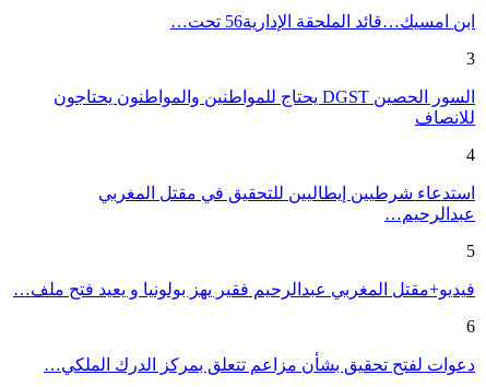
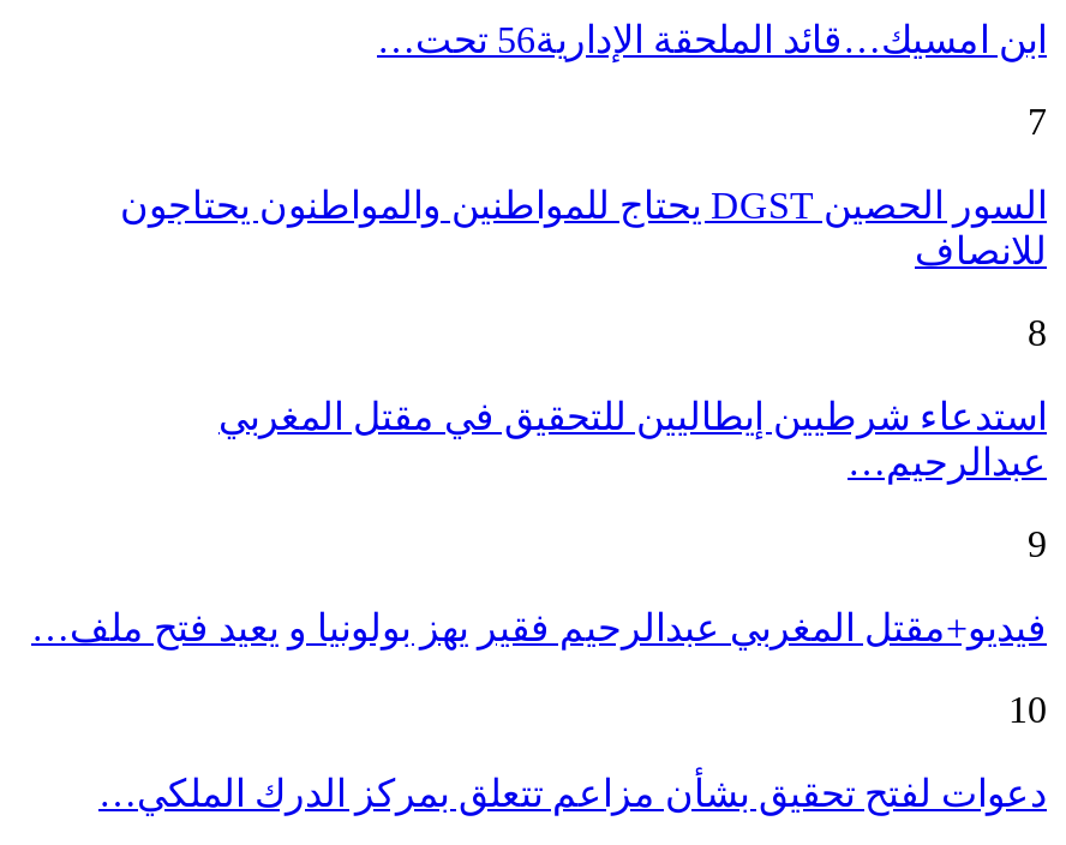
- 3
+ 7

- 4
+ 8

- 5
+ 9

- 6
+ 10
